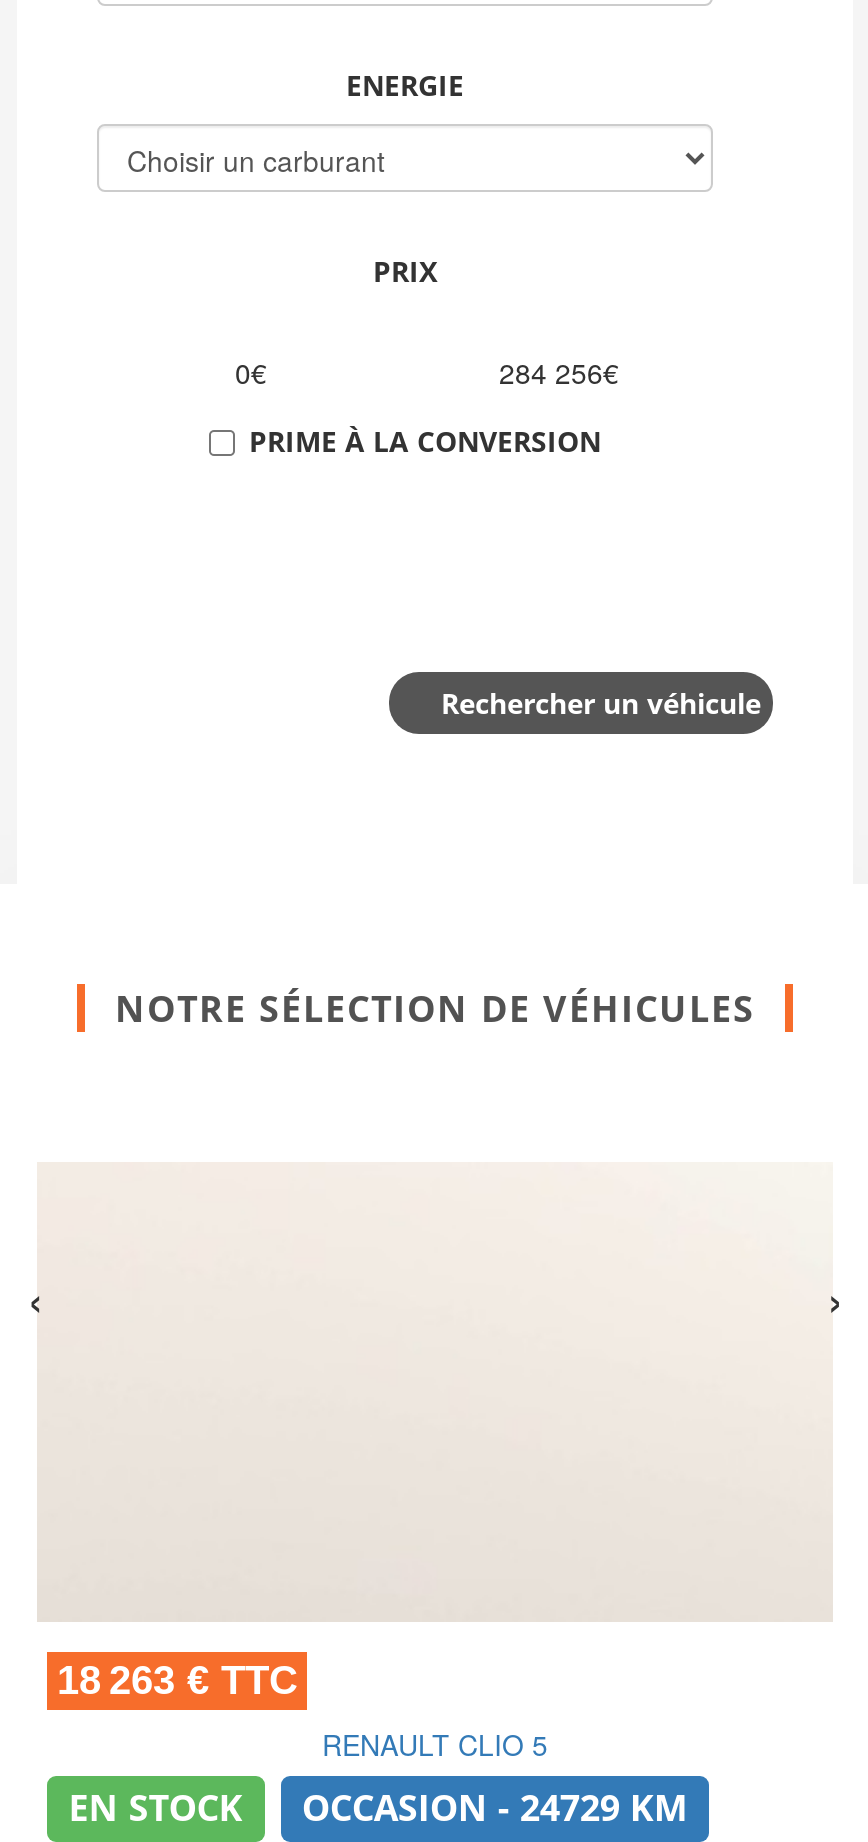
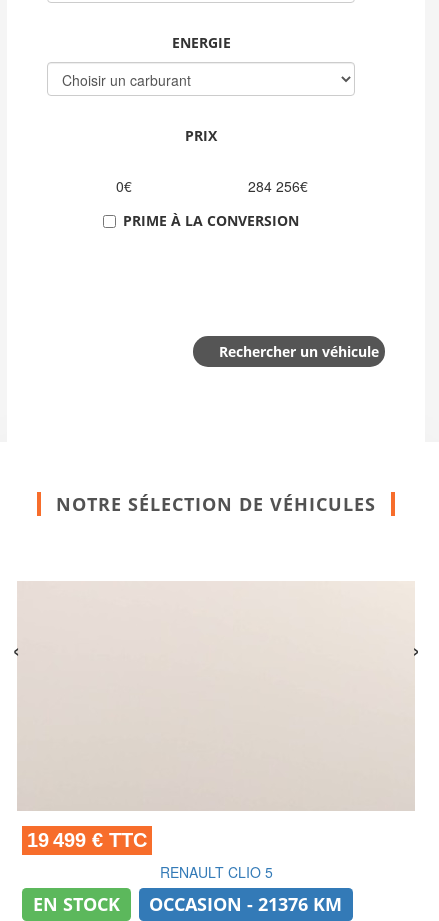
- 18 263 € TTC
+ 19 499 € TTC

- EN STOCK OCCASION - 24729 KM
+ EN STOCK OCCASION - 21376 KM
